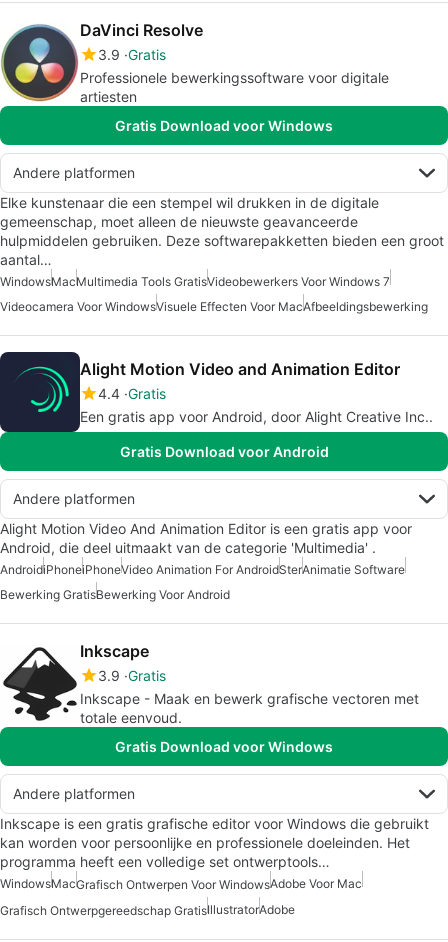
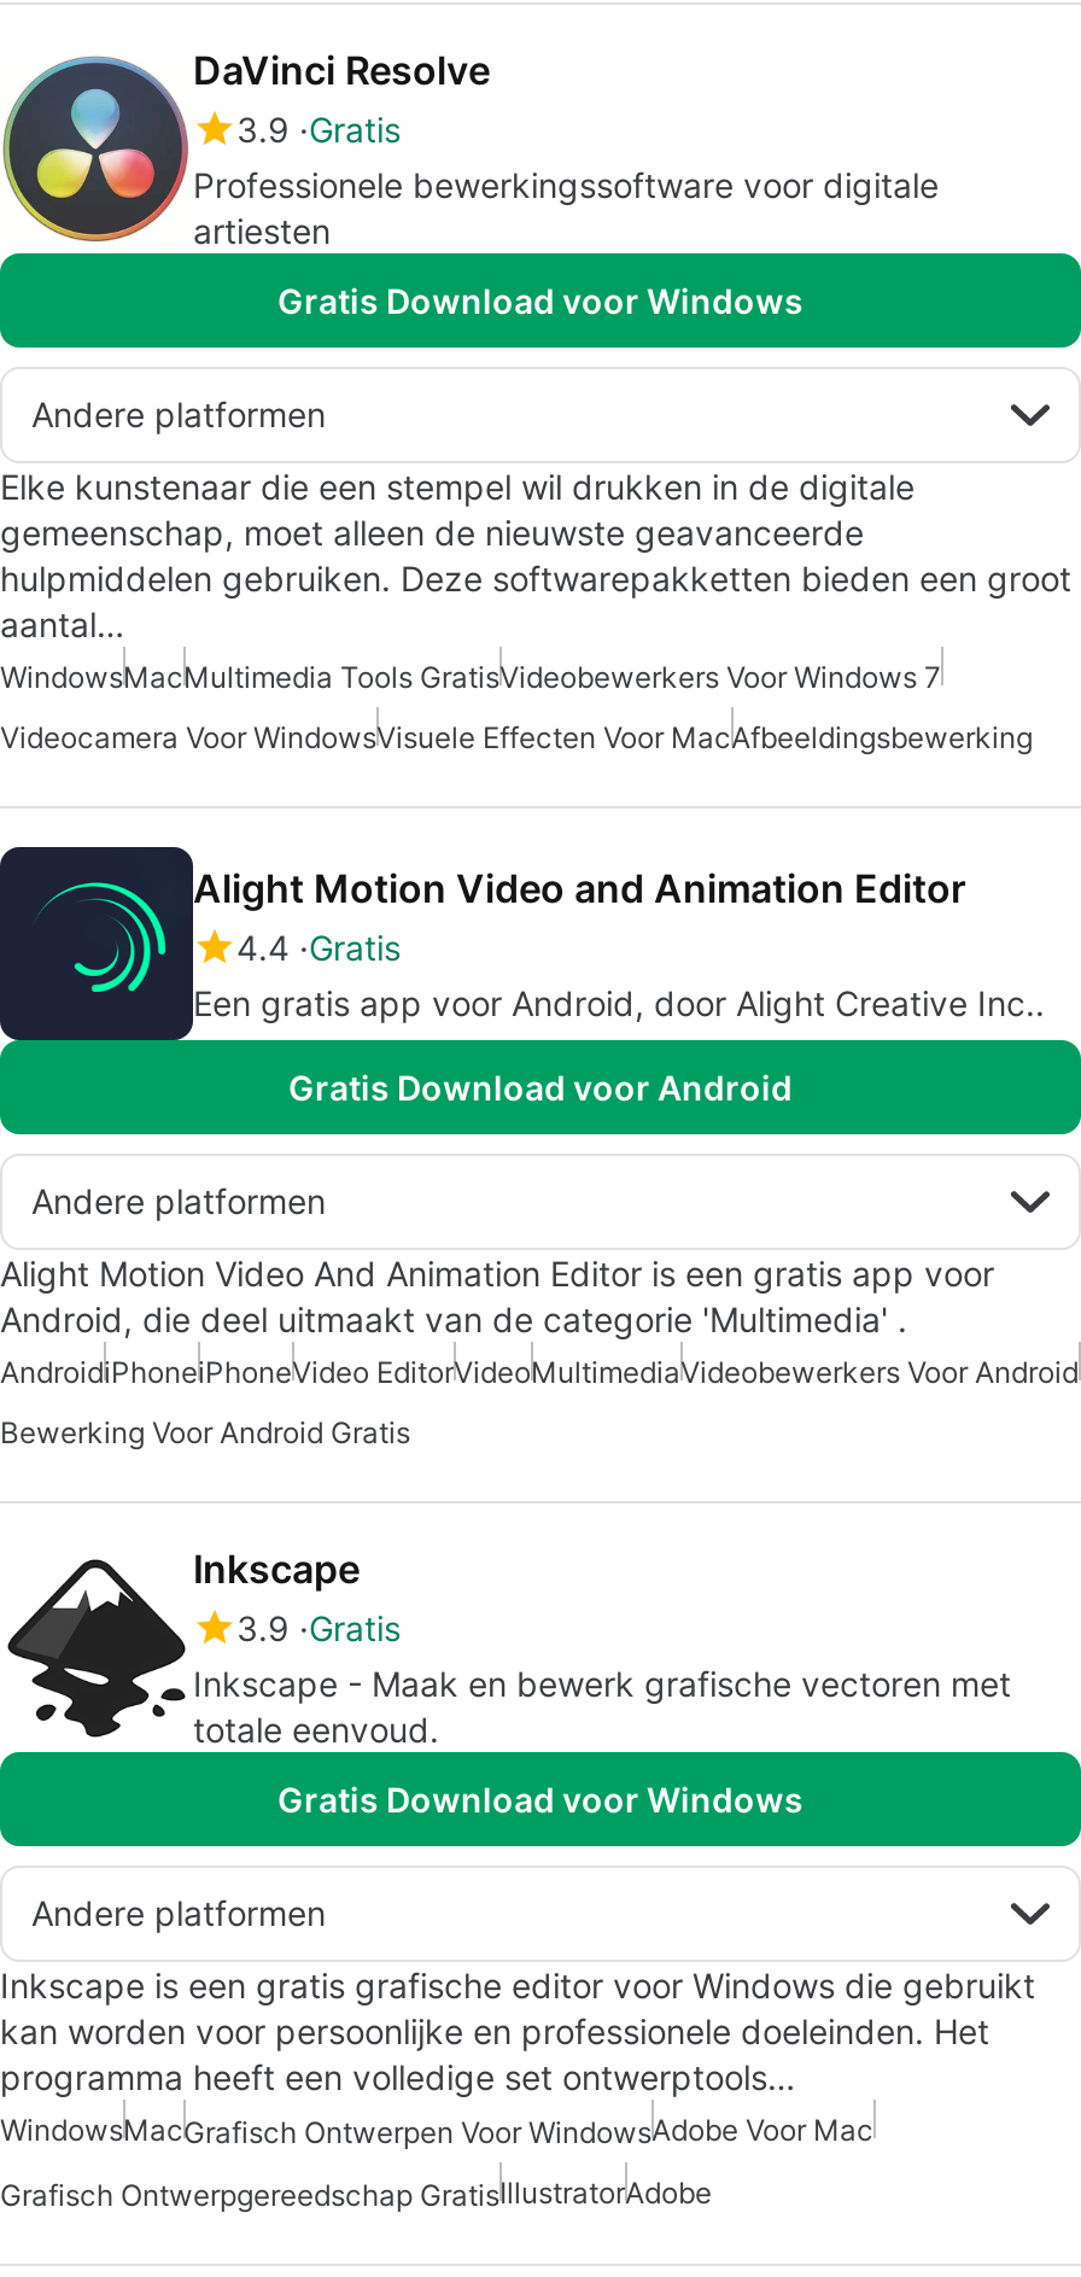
- AndroidiPhoneiPhoneVideo Animation For AndroidSterAnimatie Software
+ AndroidiPhoneiPhoneVideo EditorVideoMultimediaVideobewerkers Voor Android

- Bewerking GratisBewerking Voor Android
+ Bewerking Voor Android Gratis
